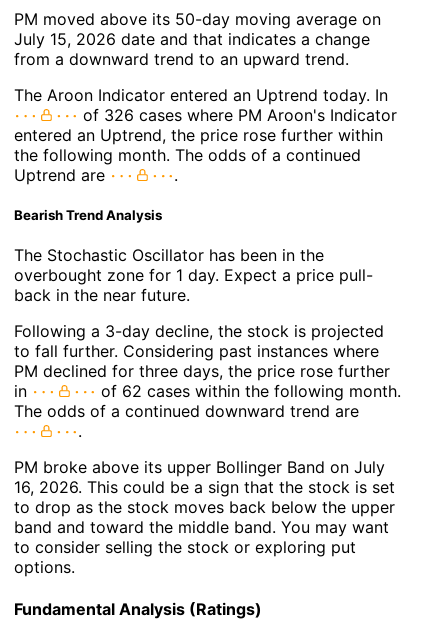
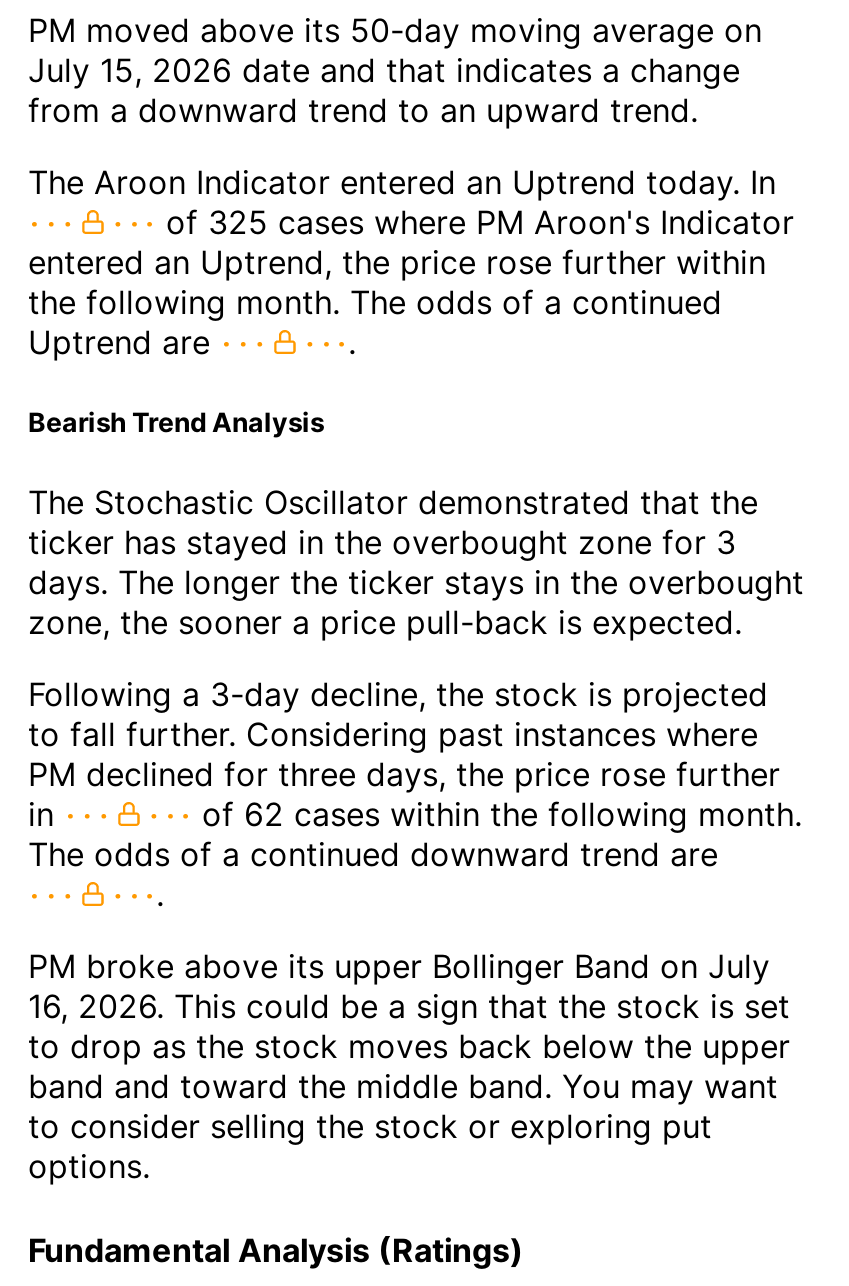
- of 326 cases where PM Aroon's Indicator
+ of 325 cases where PM Aroon's Indicator

- The Stochastic Oscillator has been in the
- overbought zone for 1 day. Expect a price pull-
- back in the near future.
+ The Stochastic Oscillator demonstrated that the
+ ticker has stayed in the overbought zone for 3
+ days. The longer the ticker stays in the overbought
+ zone, the sooner a price pull-back is expected.
